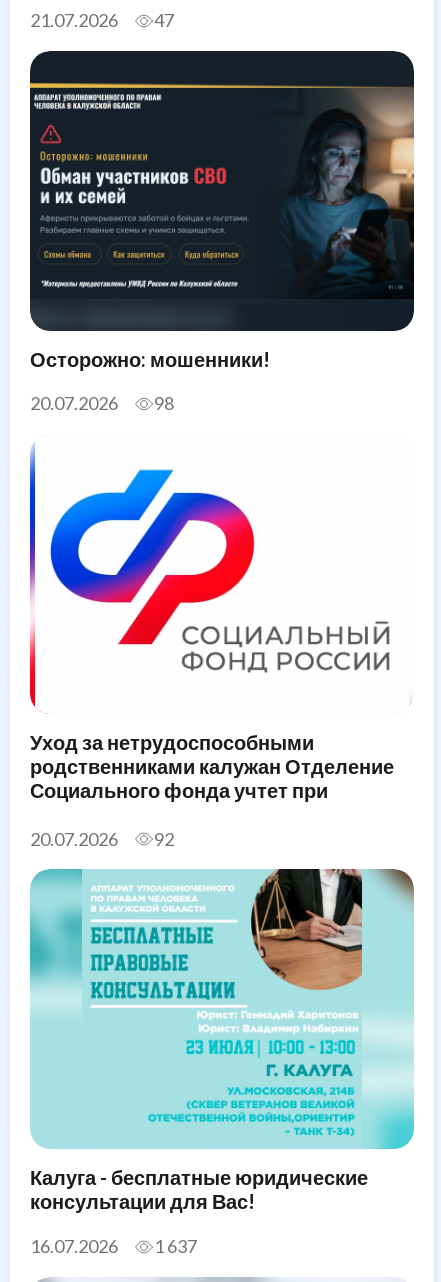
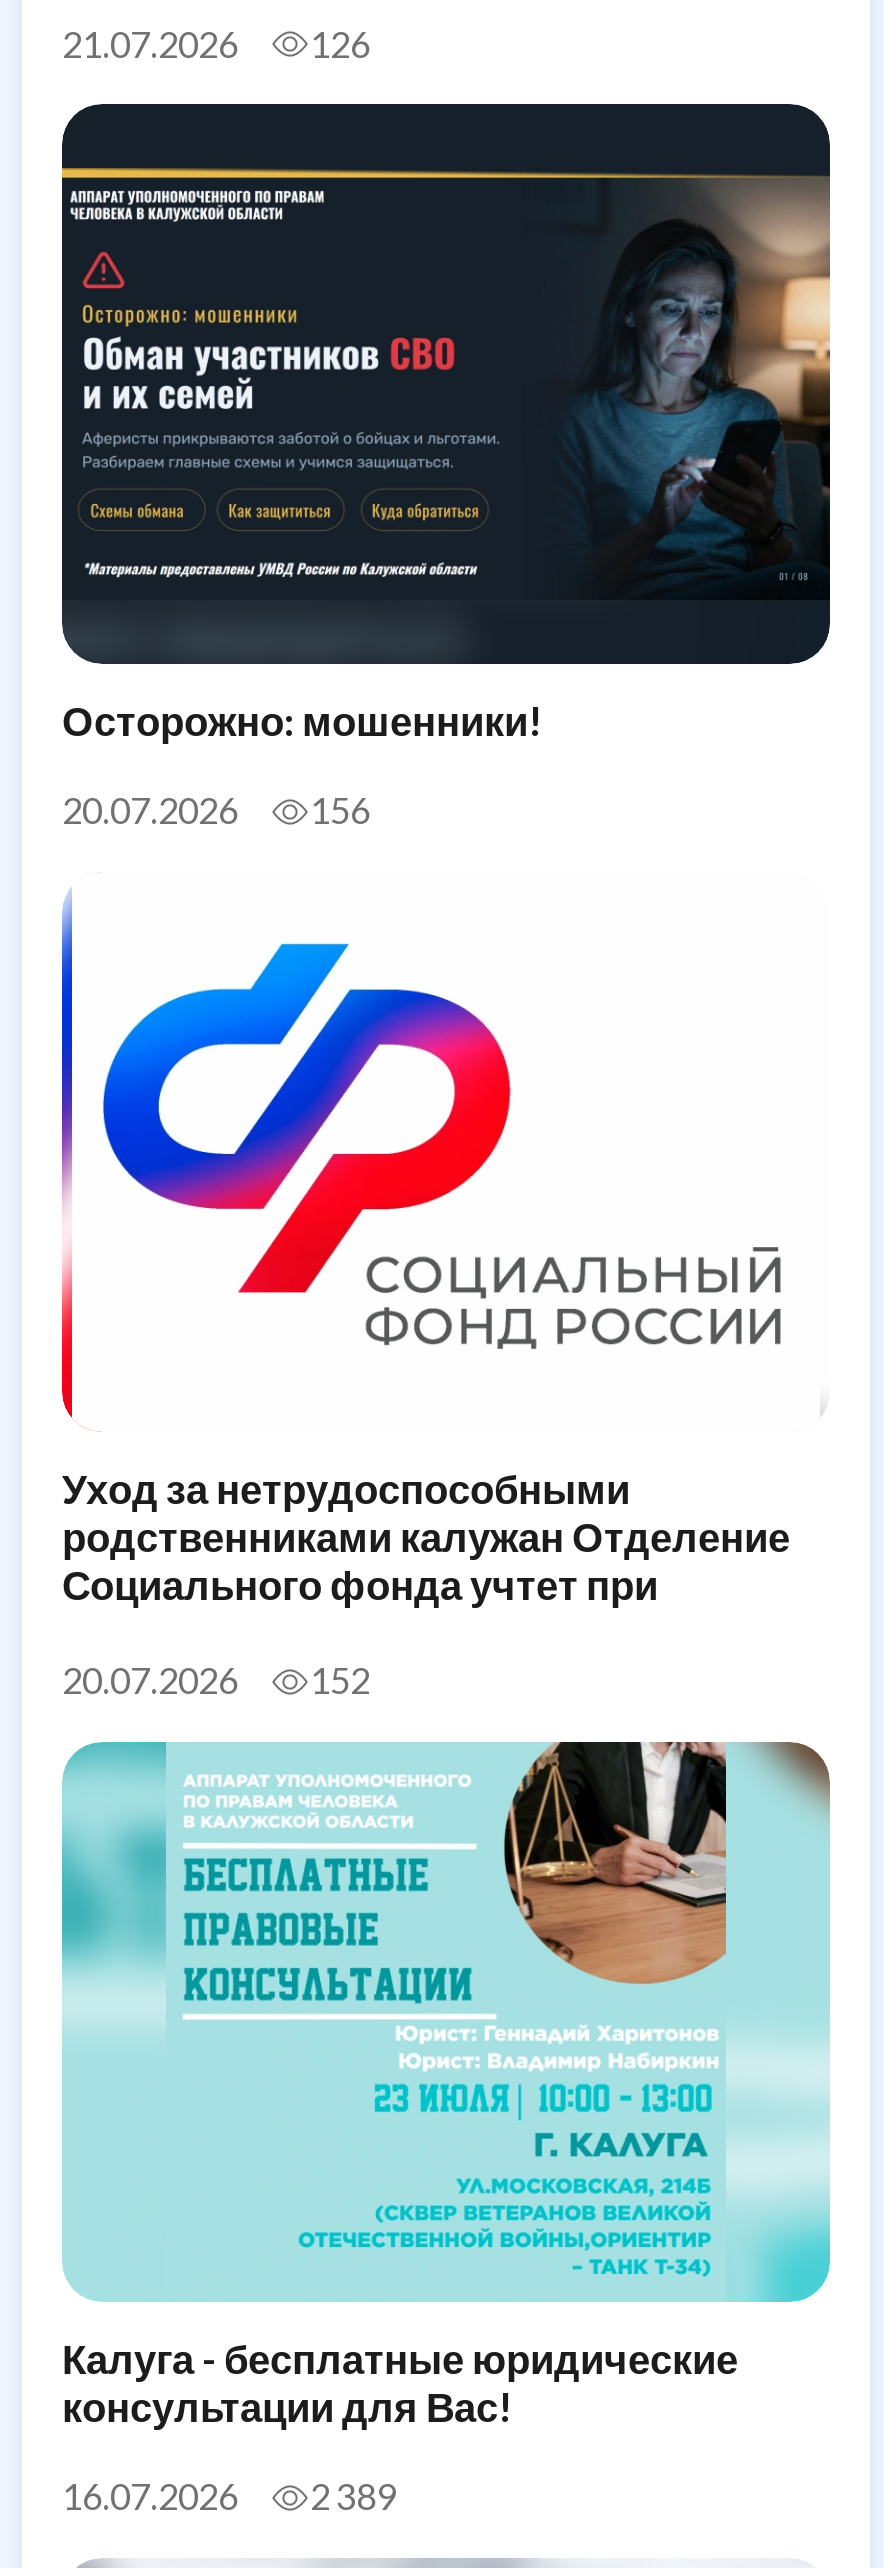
- 21.07.2026 47
+ 21.07.2026 126

- 20.07.2026 98
+ 20.07.2026 156

- 20.07.2026 92
+ 20.07.2026 152

- 16.07.2026 1 637
+ 16.07.2026 2 389
